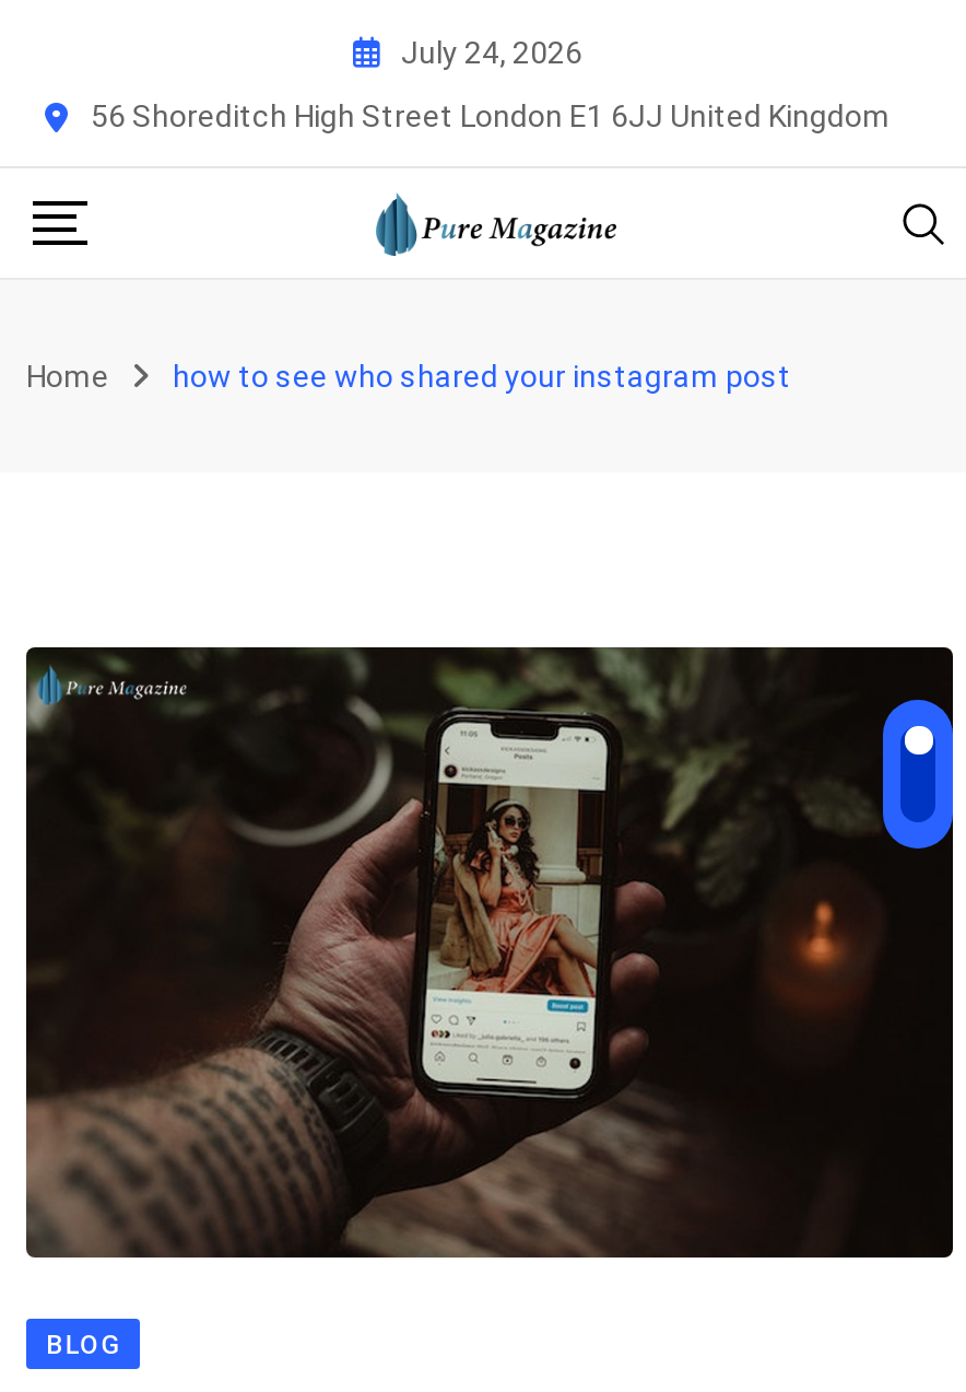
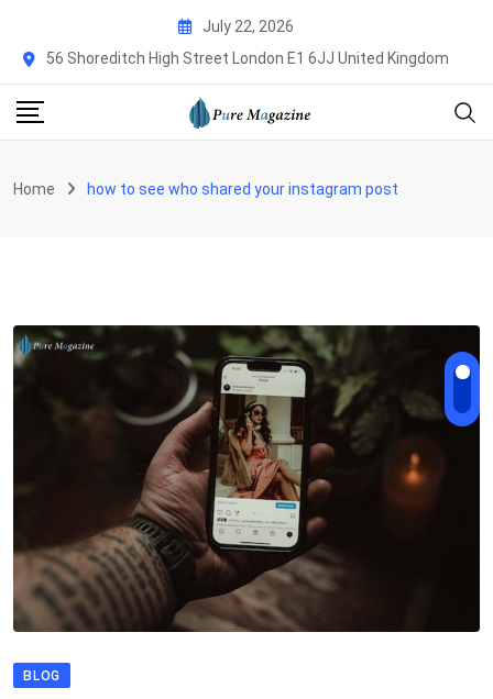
- July 24, 2026
+ July 22, 2026
